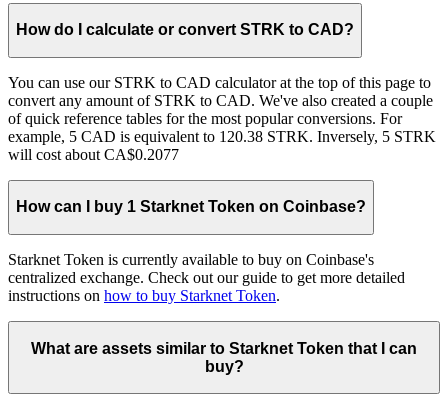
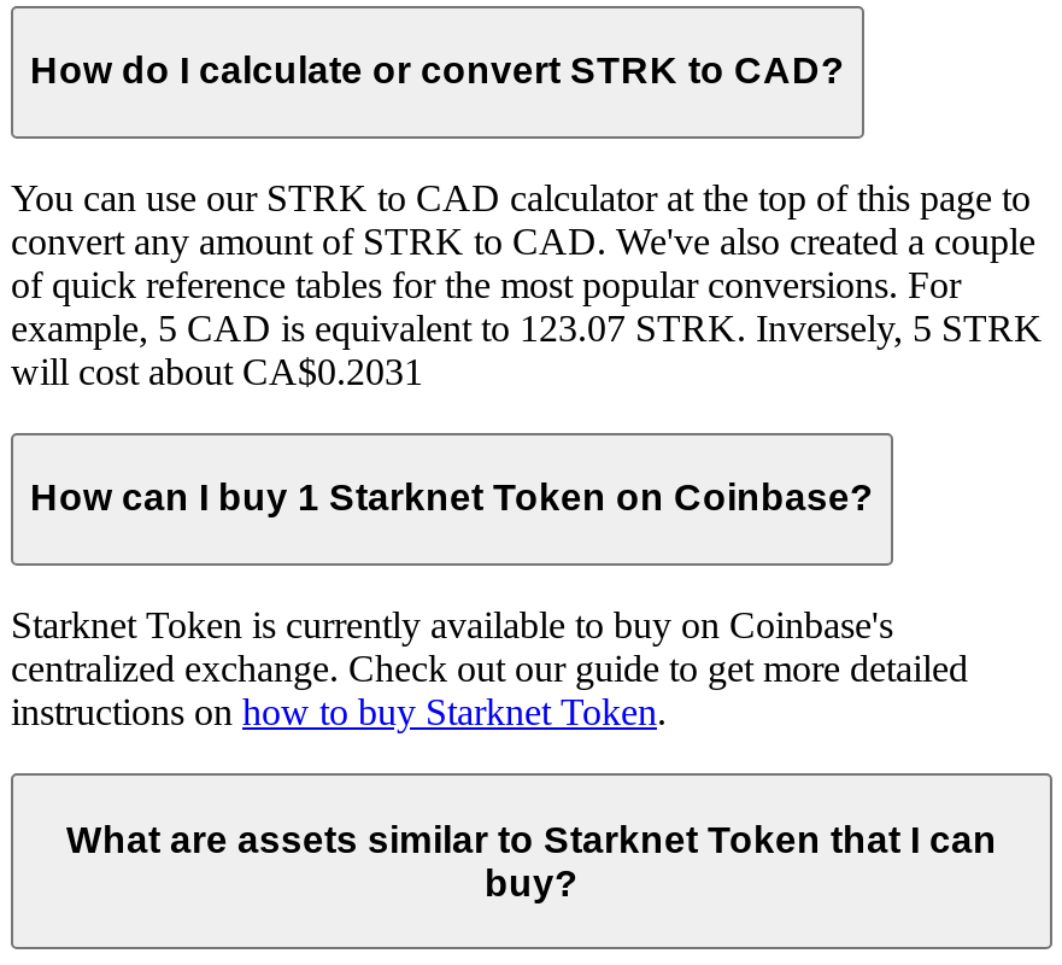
- example, 5 CAD is equivalent to 120.38 STRK. Inversely, 5 STRK
+ example, 5 CAD is equivalent to 123.07 STRK. Inversely, 5 STRK

- will cost about CA$0.2077
+ will cost about CA$0.2031
